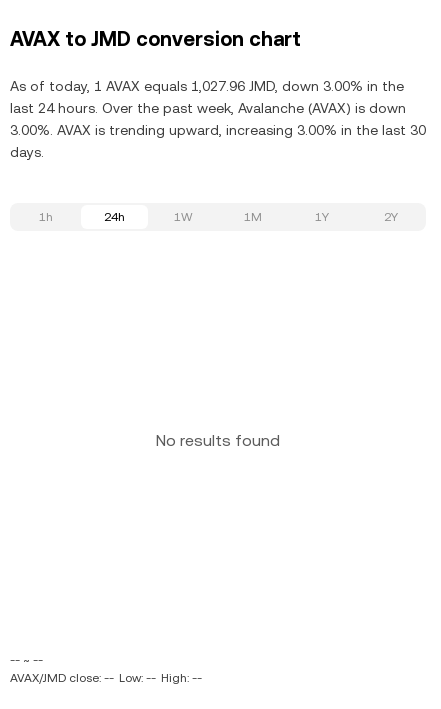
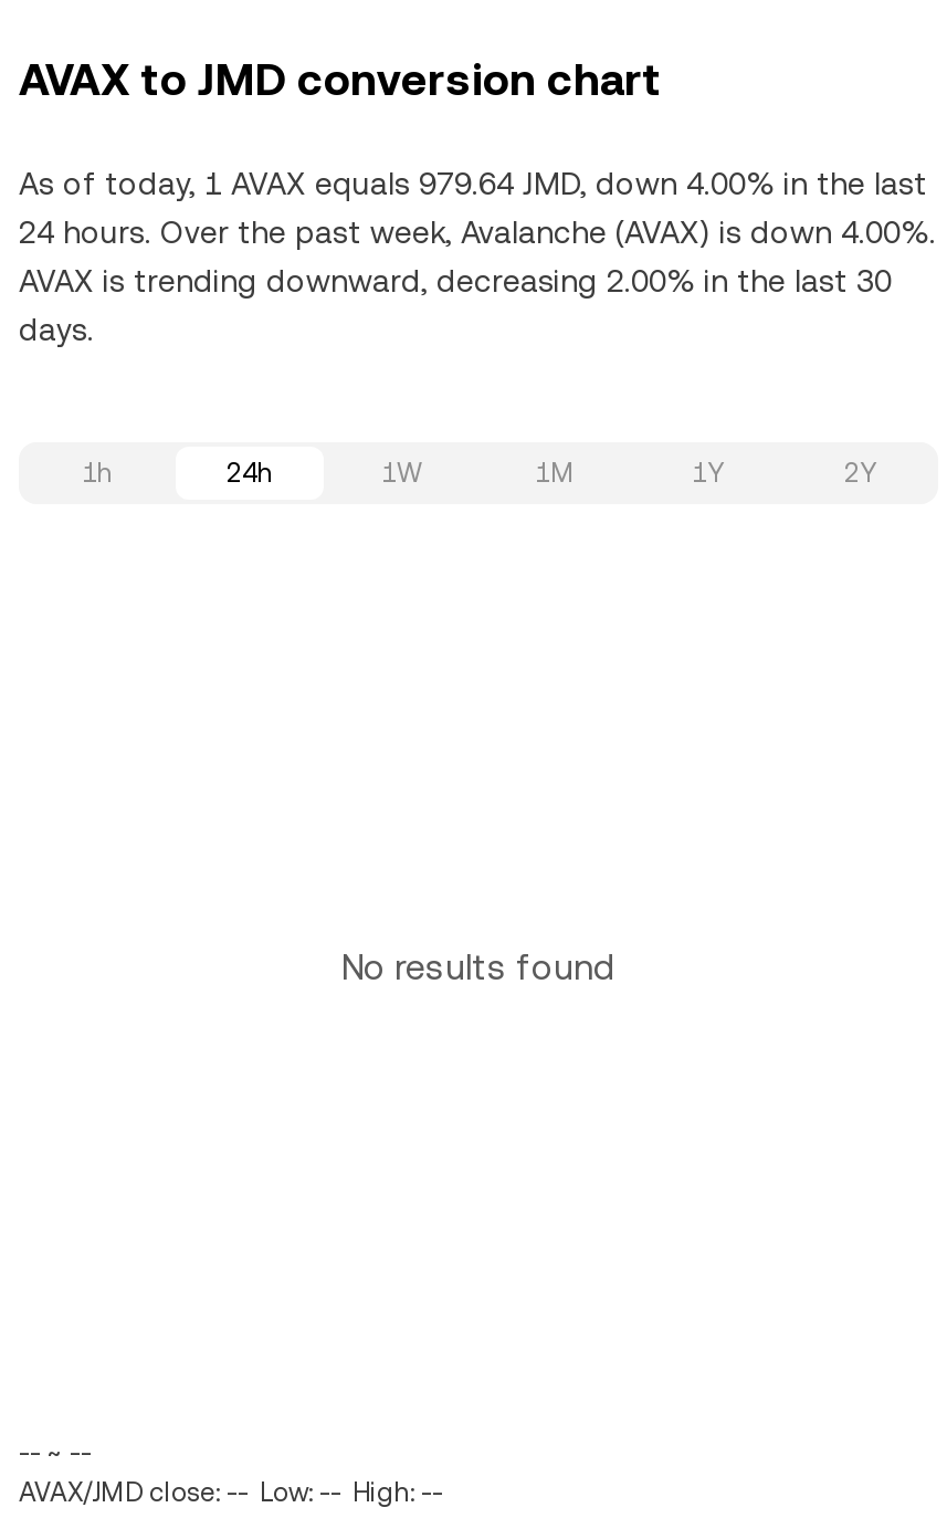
- As of today, 1 AVAX equals 1,027.96 JMD, down 3.00% in the
- last 24 hours. Over the past week, Avalanche (AVAX) is down
- 3.00%. AVAX is trending upward, increasing 3.00% in the last 30
+ As of today, 1 AVAX equals 979.64 JMD, down 4.00% in the last
+ 24 hours. Over the past week, Avalanche (AVAX) is down 4.00%.
+ AVAX is trending downward, decreasing 2.00% in the last 30
